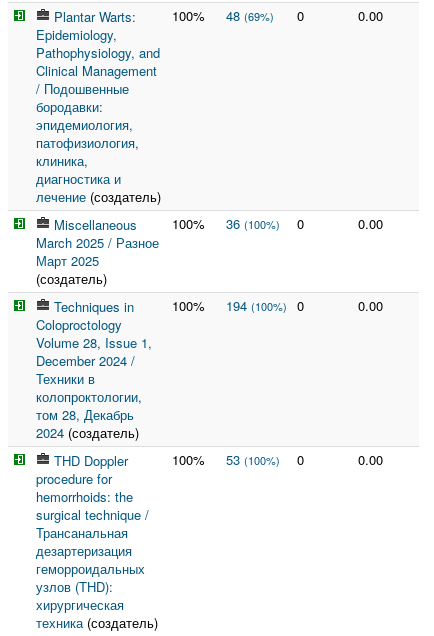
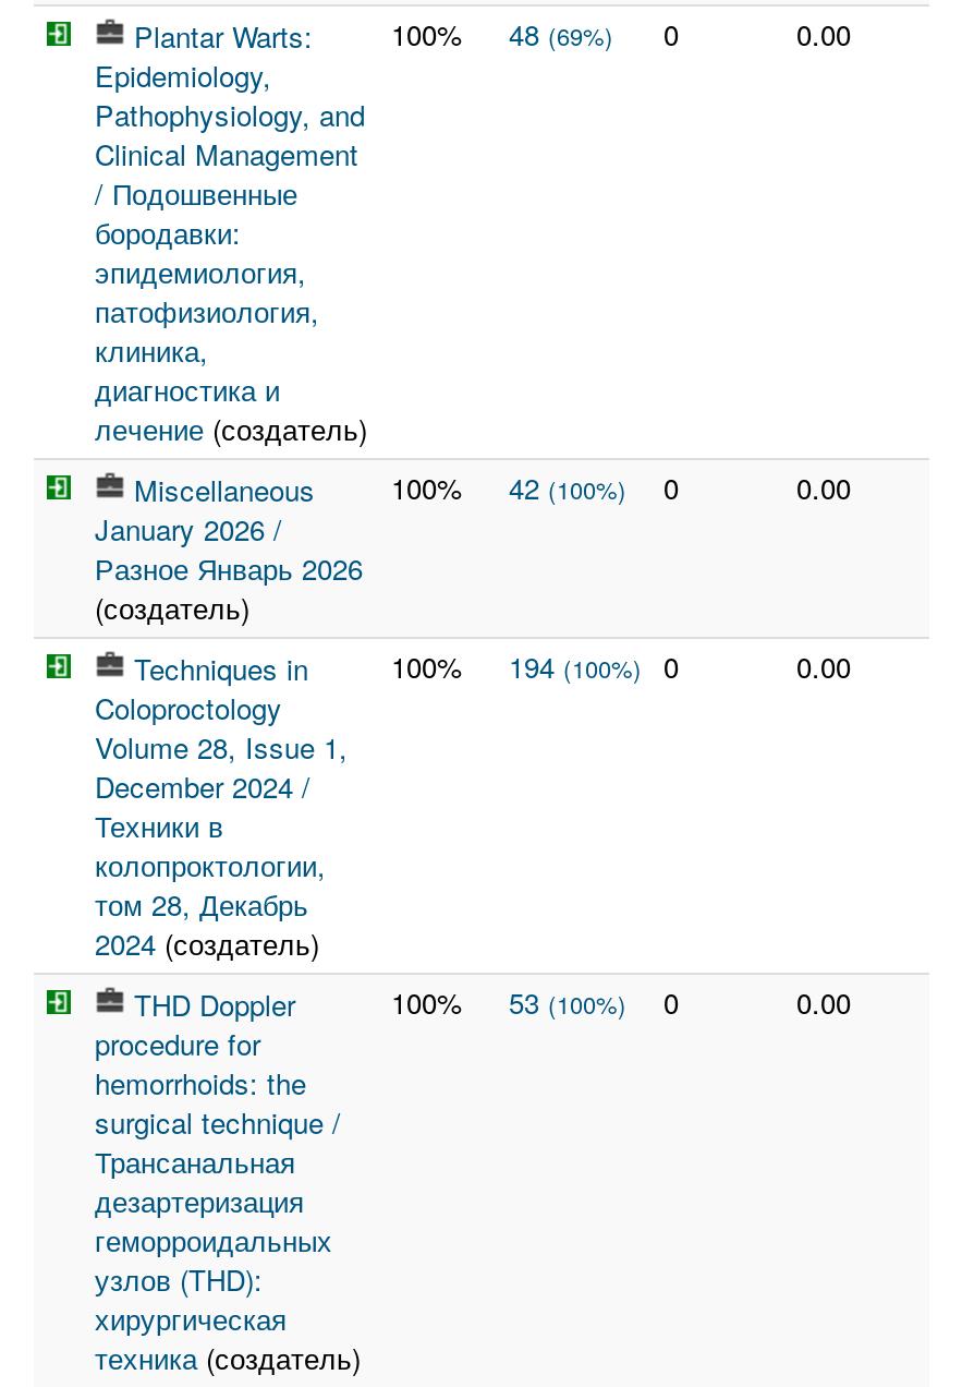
- Miscellaneous 100% 36 (100%) 0
+ Miscellaneous 100% 42 (100%) 0

- March 2025 / Разное
- Март 2025
+ January 2026 /
+ Разное Январь 2026
